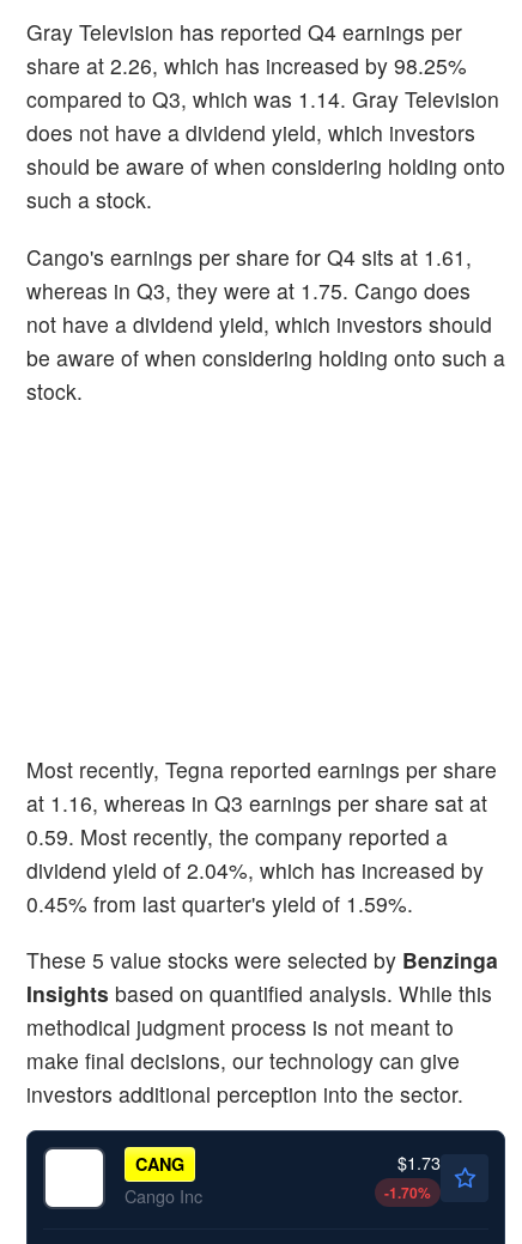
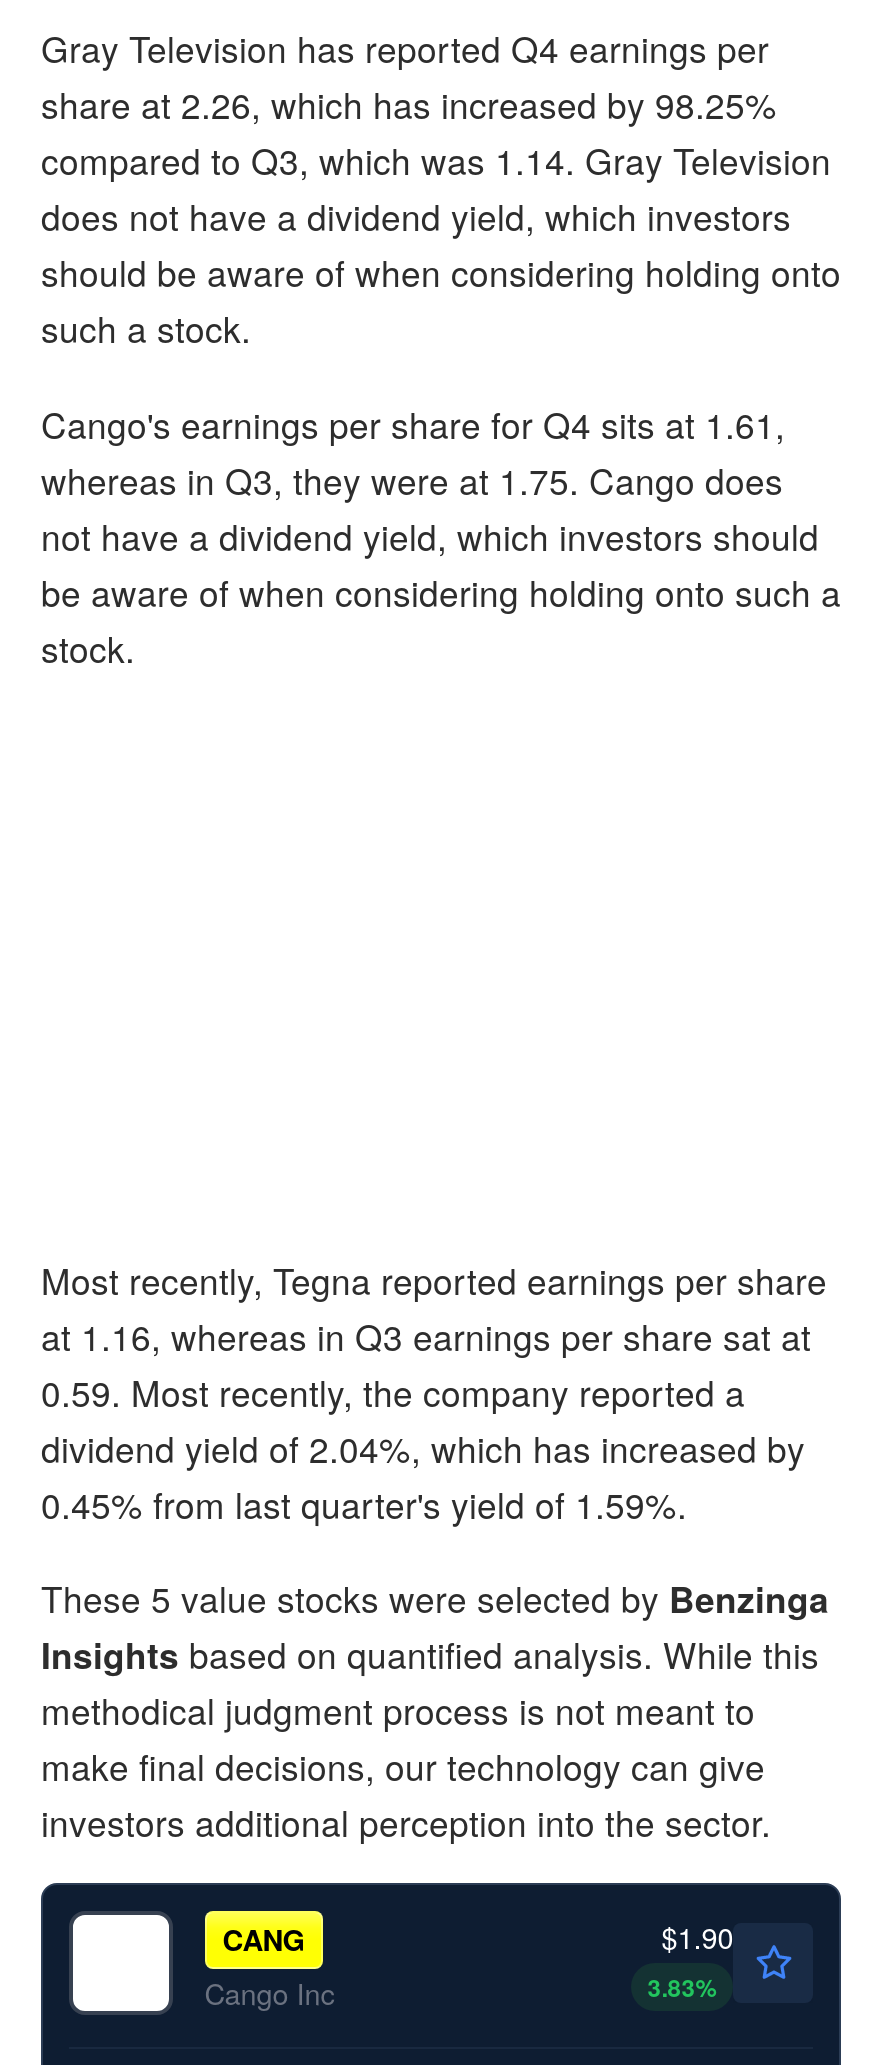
- $1.73
+ $1.90

- -1.70%
+ 3.83%
